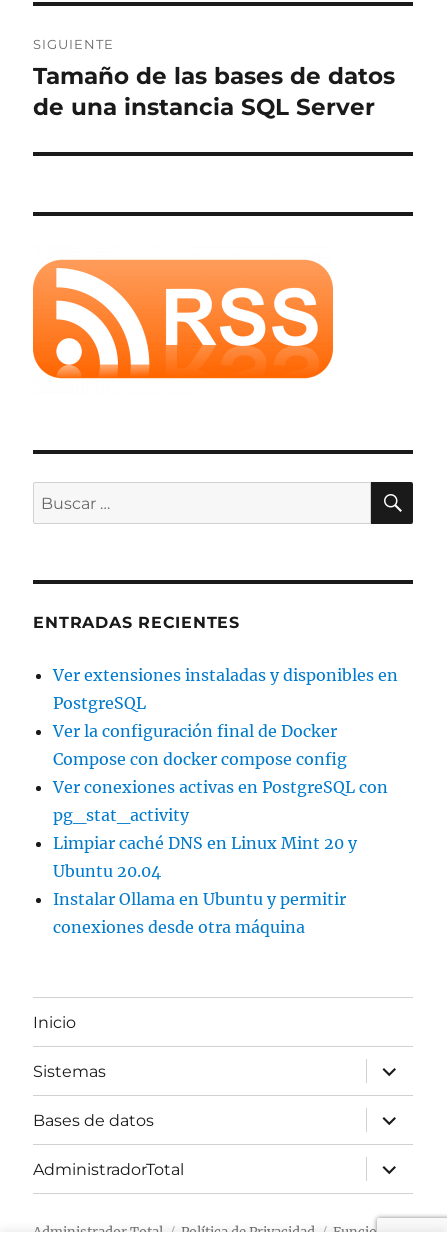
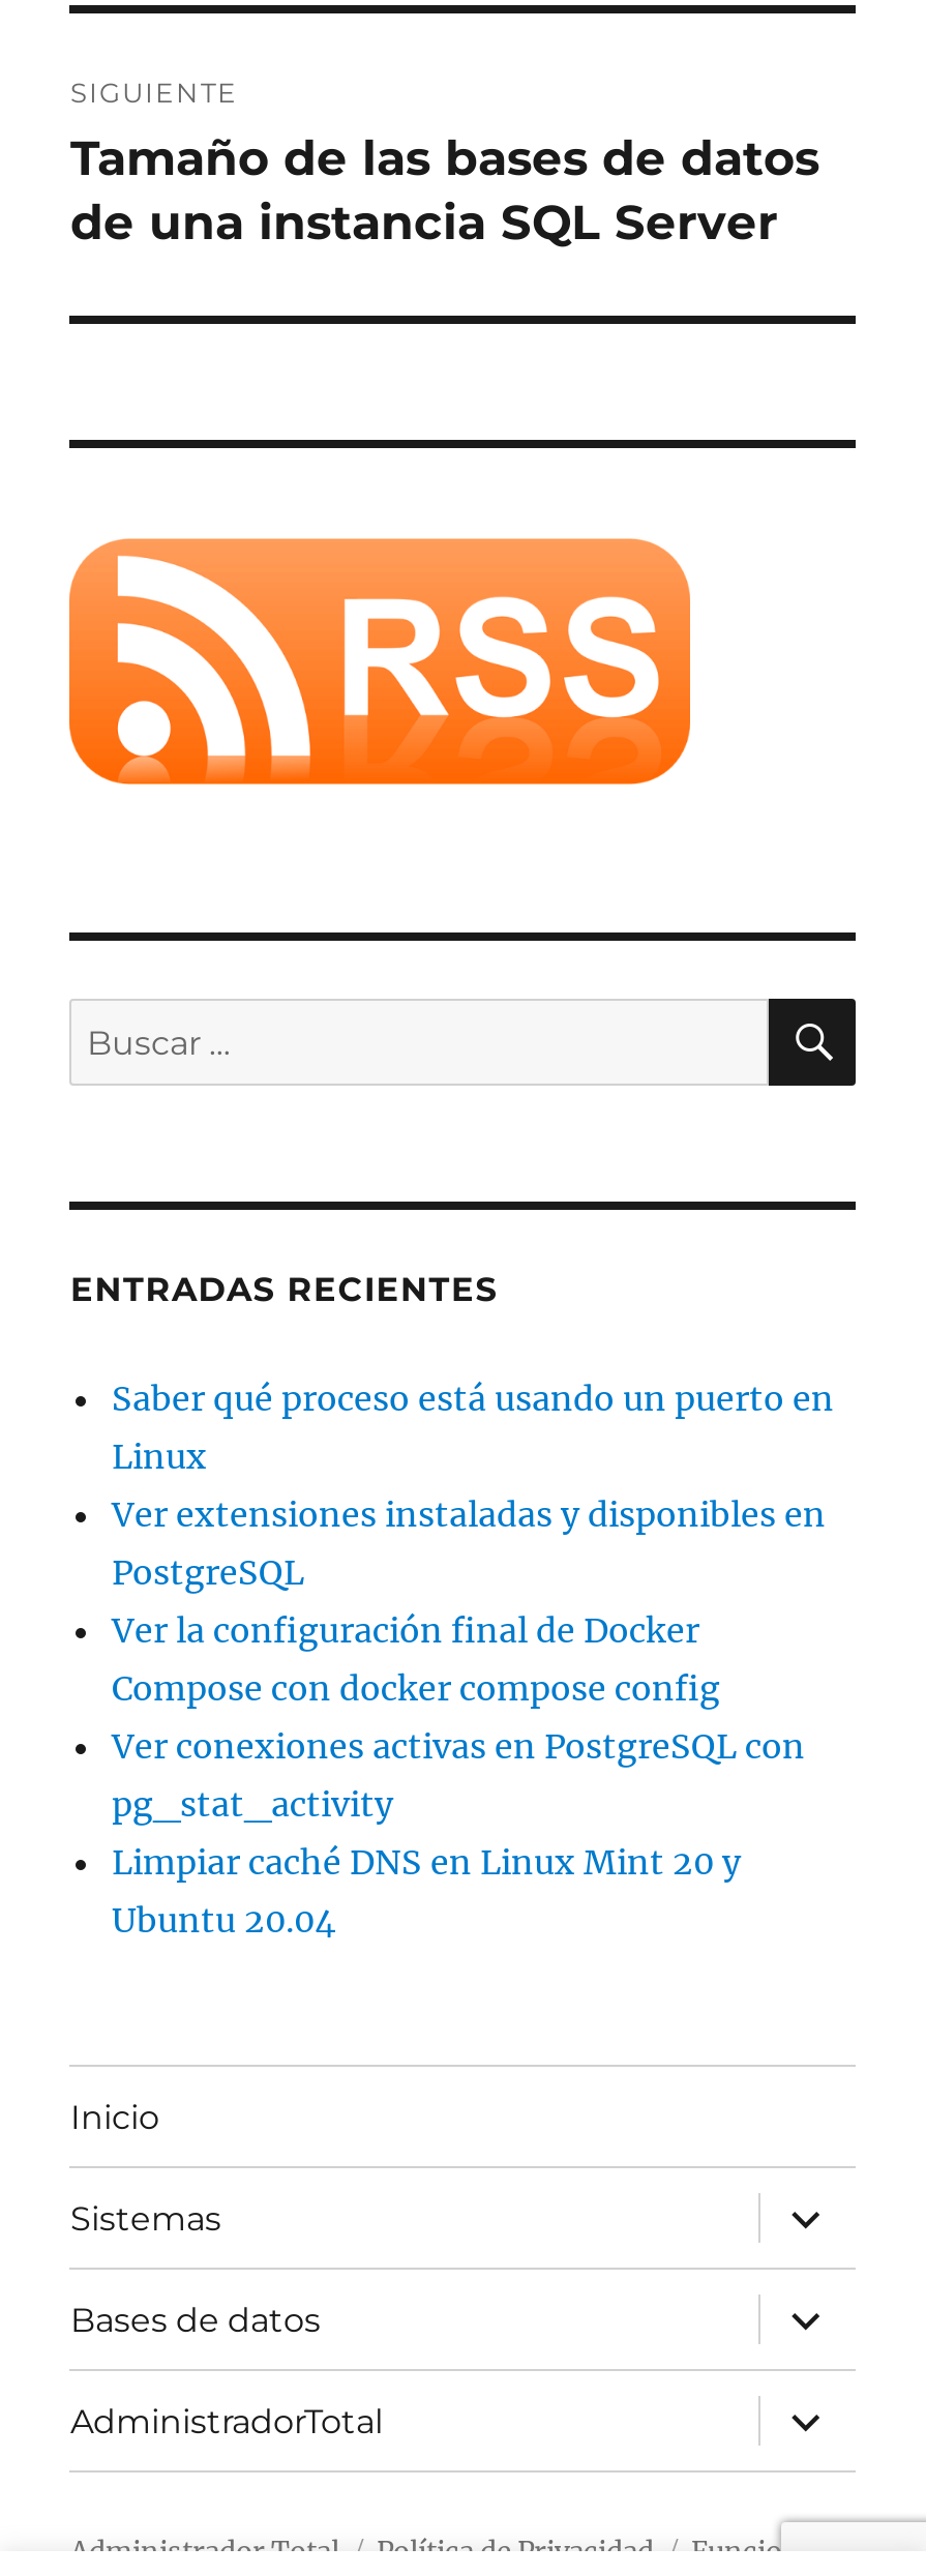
+ Saber qué proceso está usando un puerto en
+ Linux

moved down: Ver extensiones instaladas y disponibles en | PostgreSQL | Ver la configuración final de Docker | Compose con docker compose config | Ver conexiones activas en PostgreSQL con | pg_stat_activity | Limpiar caché DNS en Linux Mint 20 y | Ubuntu 20.04

- Instalar Ollama en Ubuntu y permitir
- conexiones desde otra máquina
